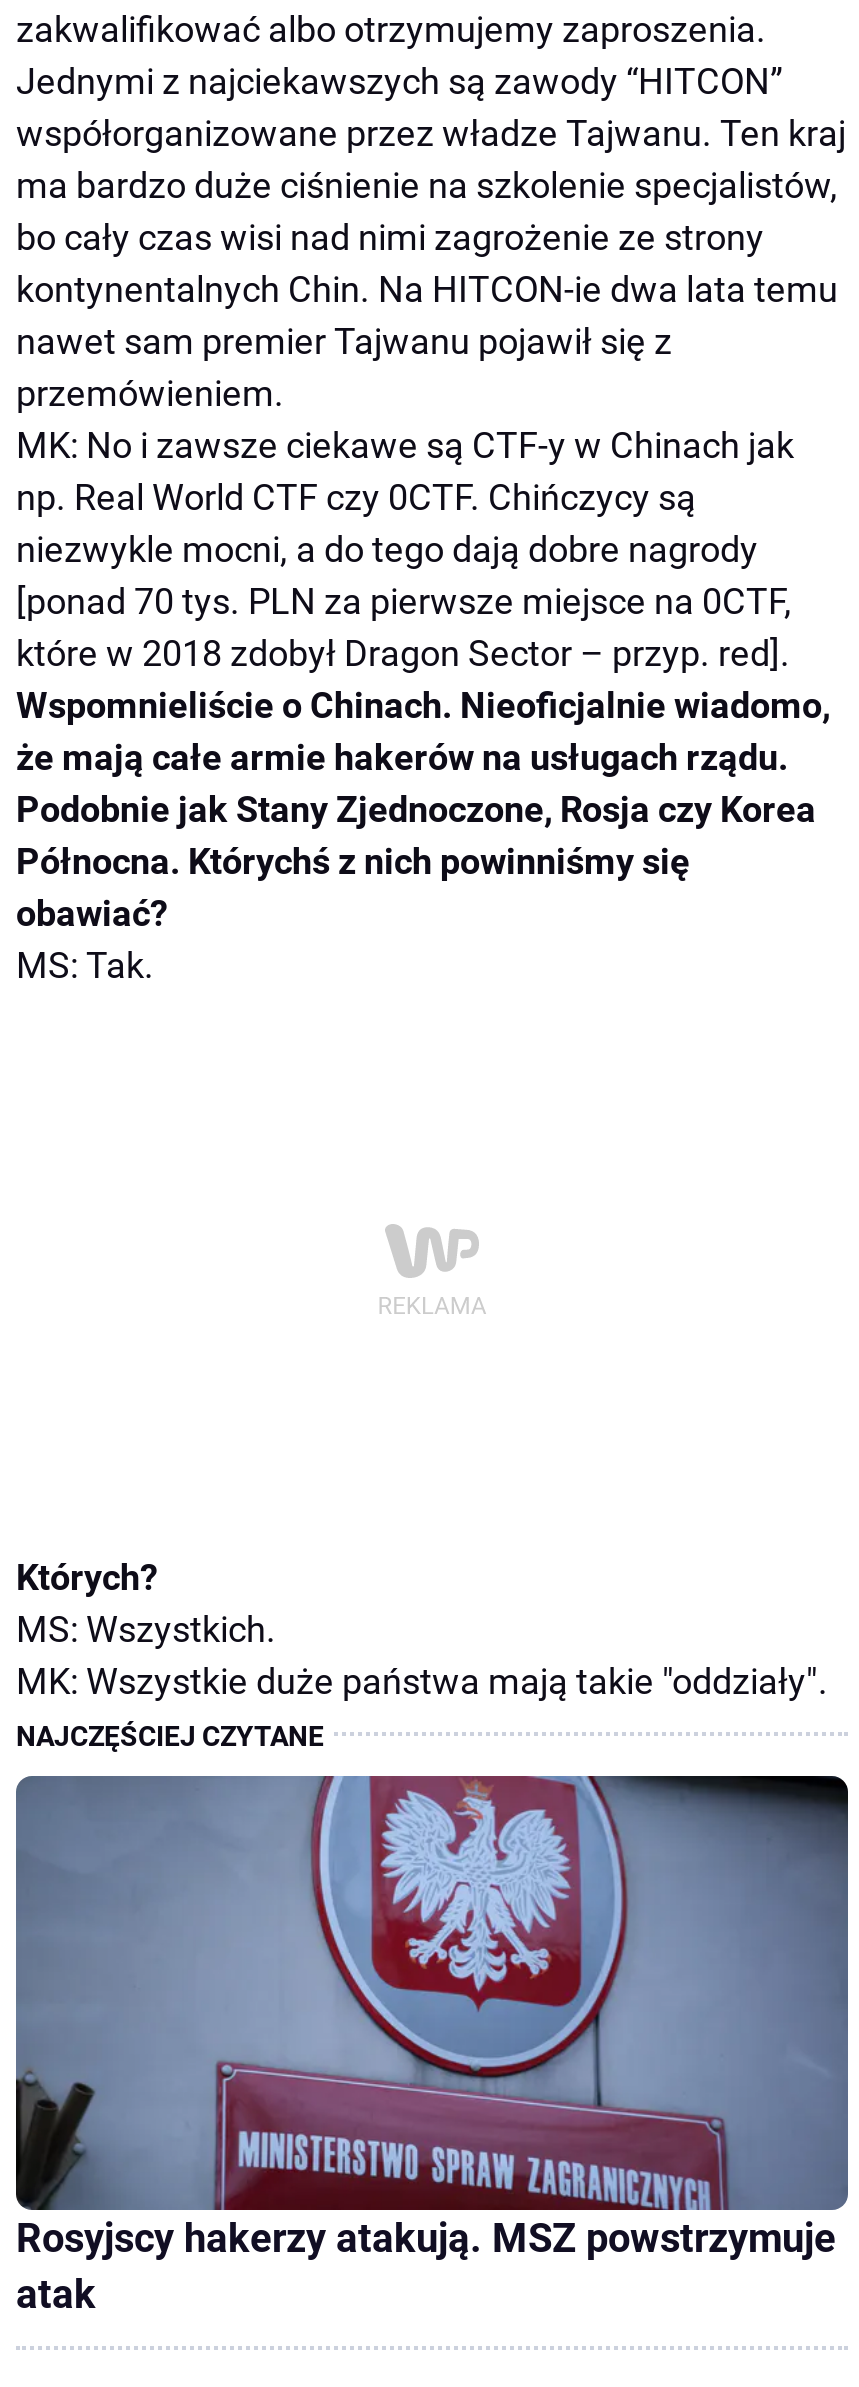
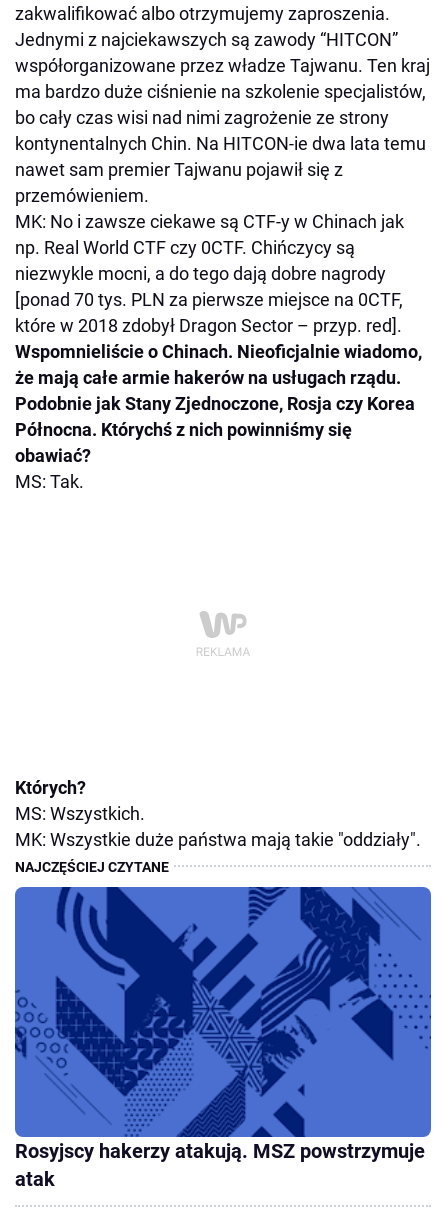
- [image]
+ [image]
